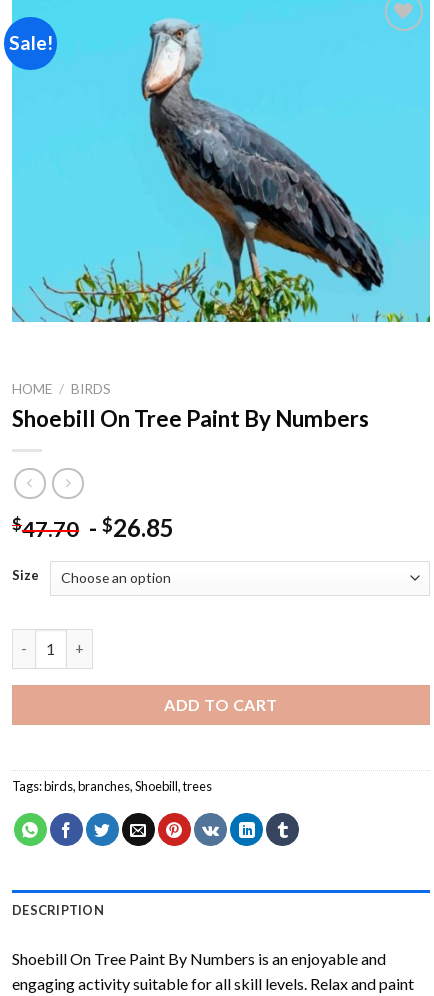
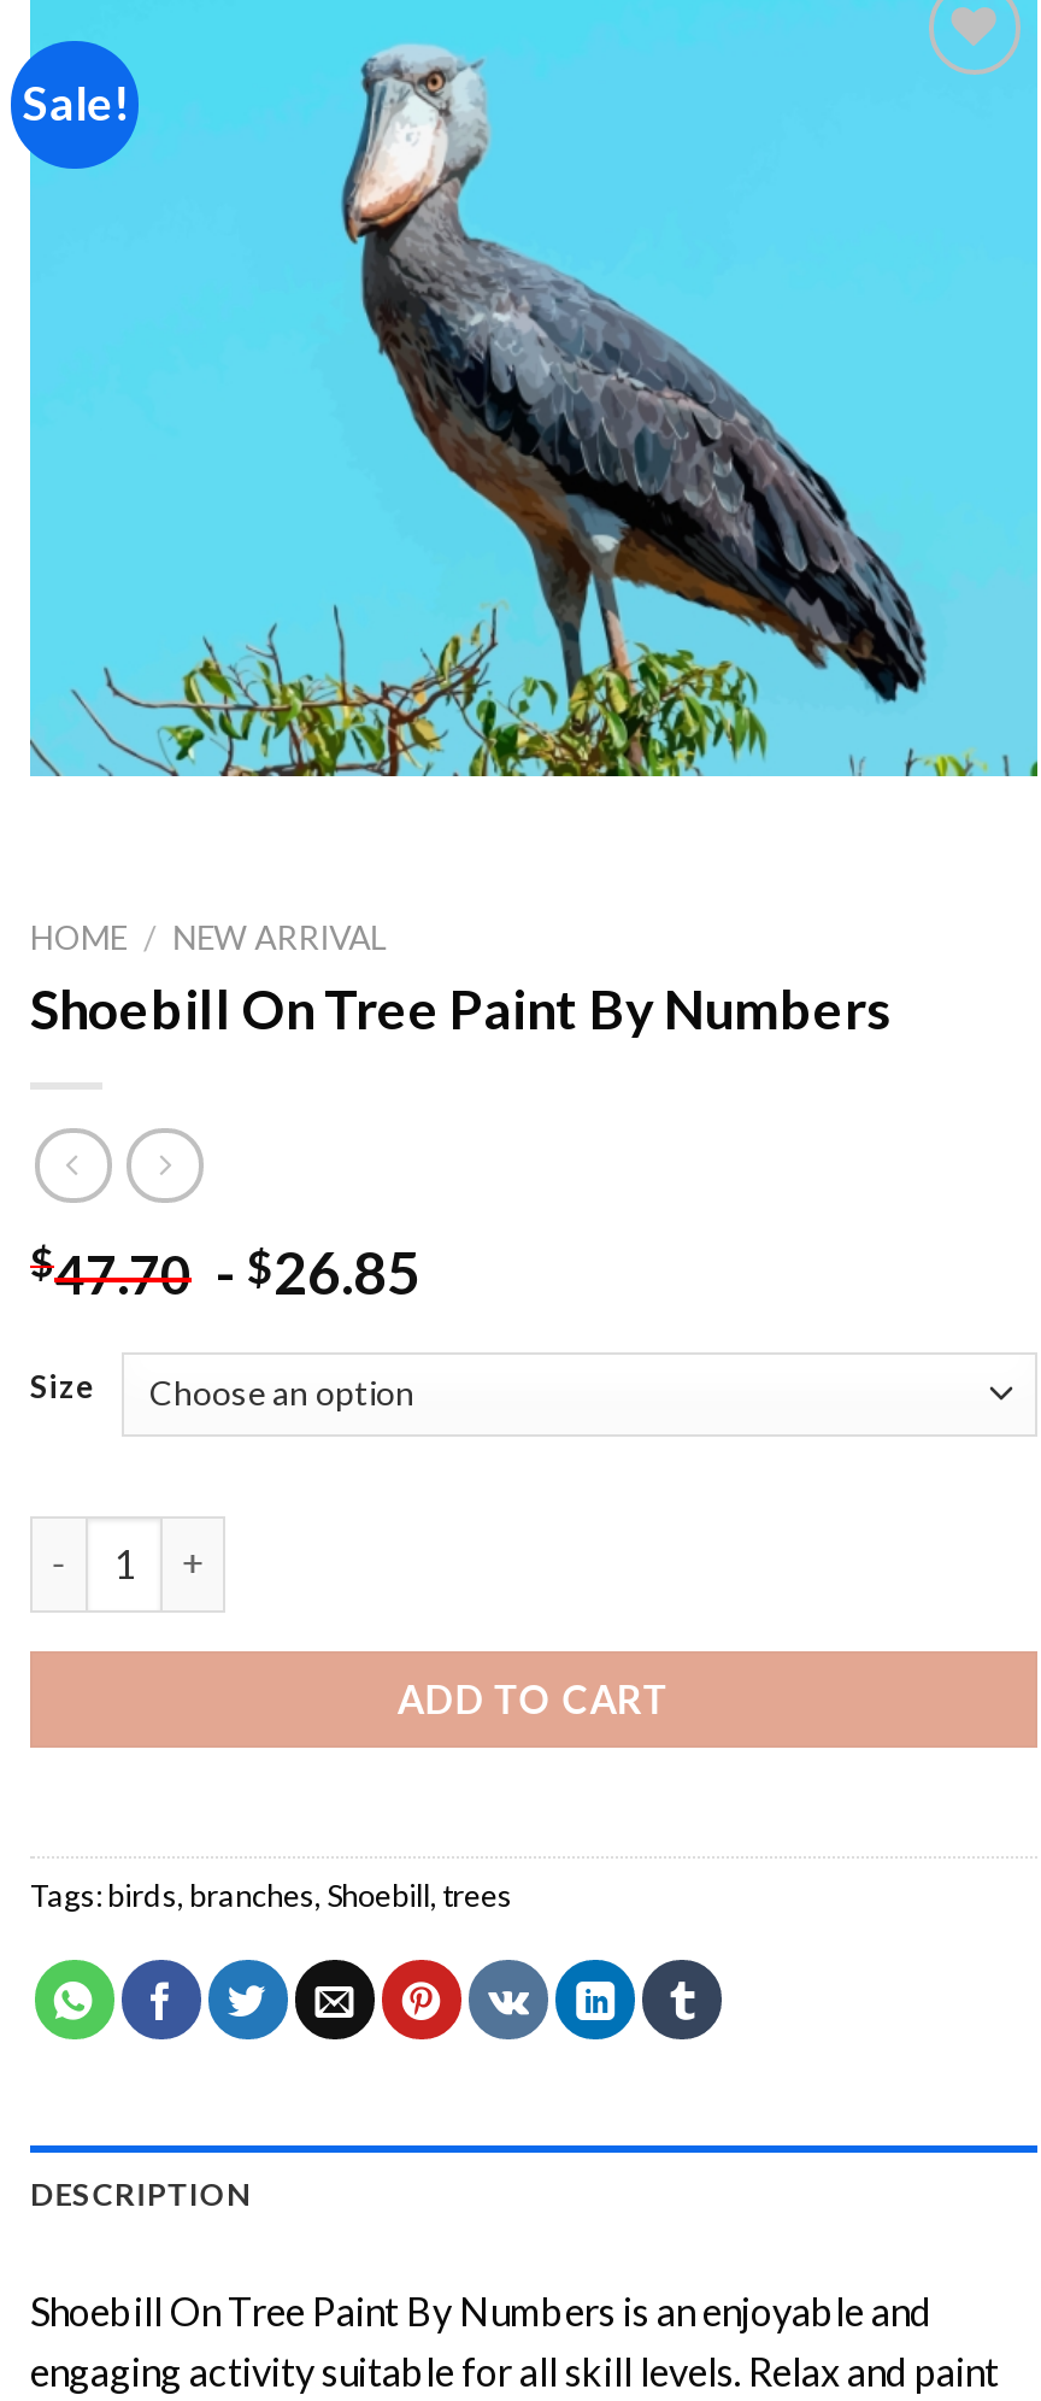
- HOME / BIRDS
+ HOME / NEW ARRIVAL
